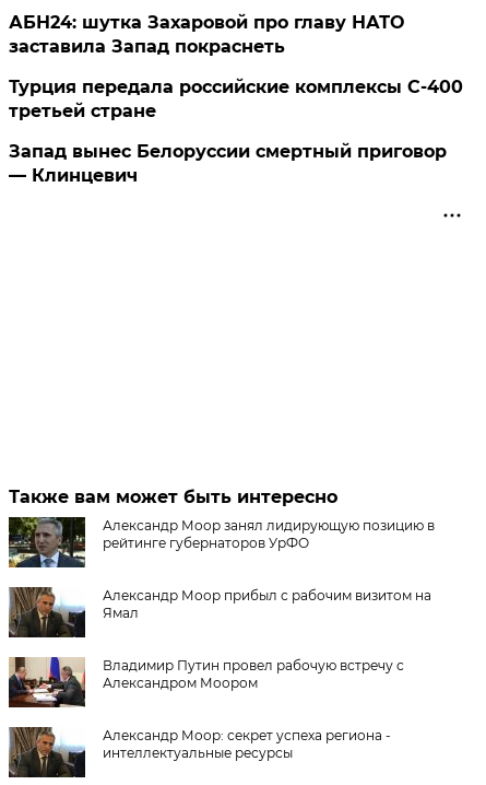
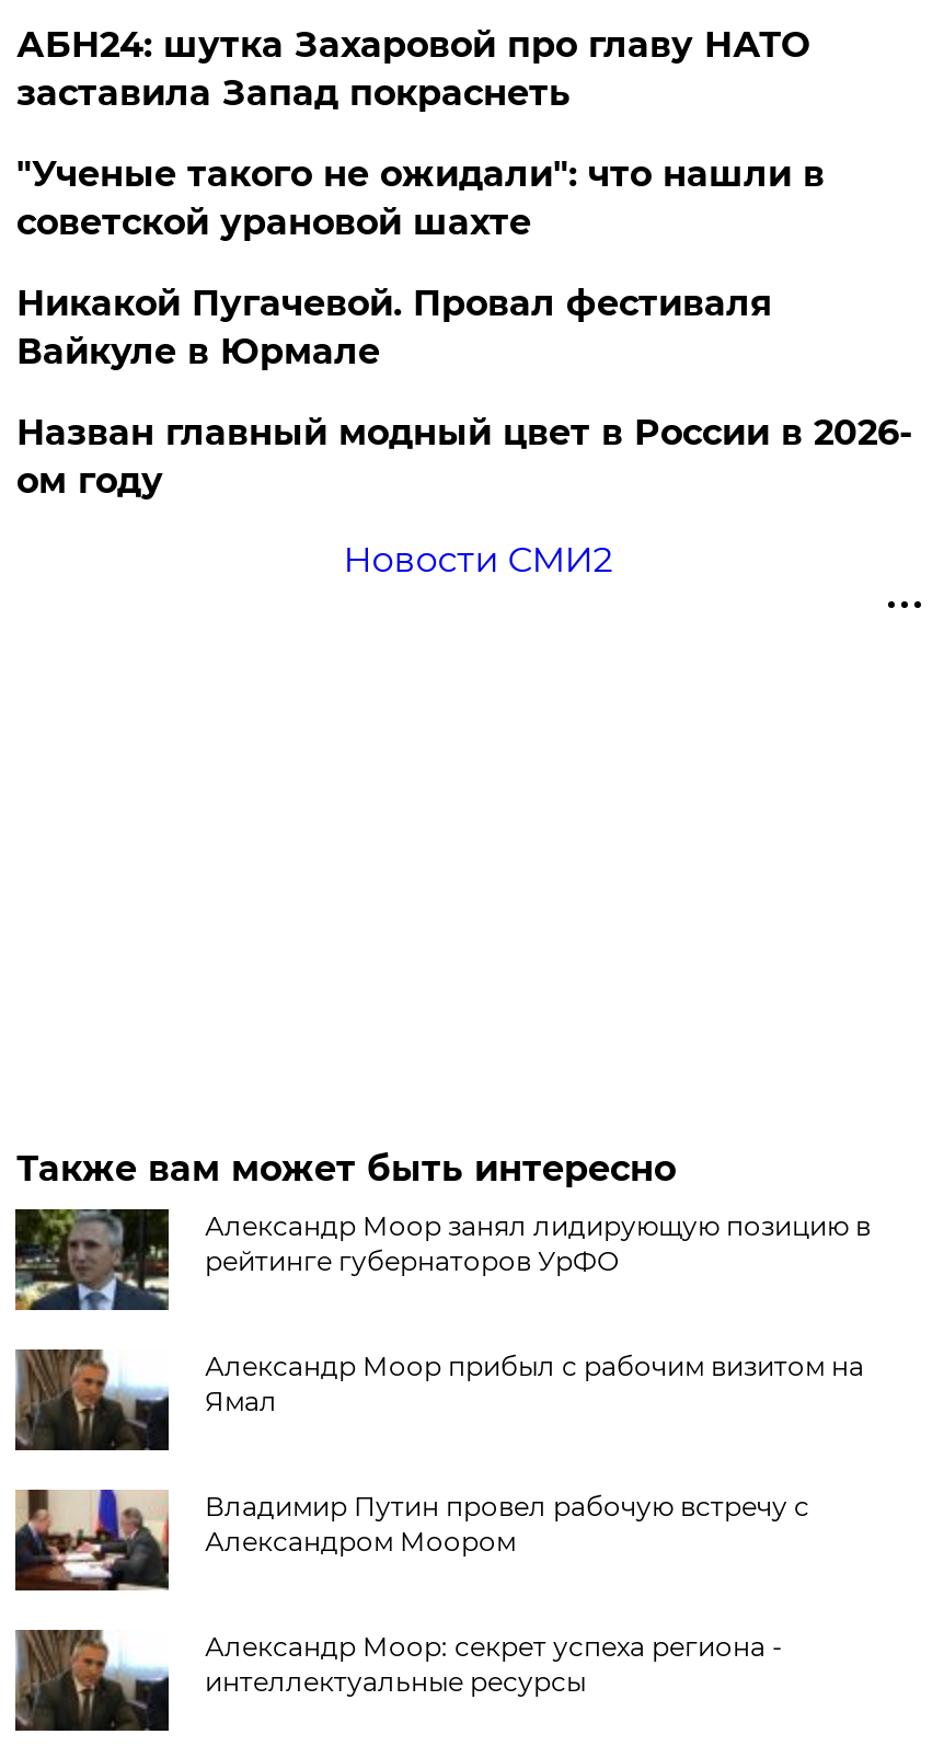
- Турция передала российские комплексы С-400
- третьей стране
- Запад вынес Белоруссии смертный приговор
- — Клинцевич
+ "Ученые такого не ожидали": что нашли в
+ советской урановой шахте
+ Никакой Пугачевой. Провал фестиваля
+ Вайкуле в Юрмале
+ Назван главный модный цвет в России в 2026-
+ ом году
+ Новости СМИ2
